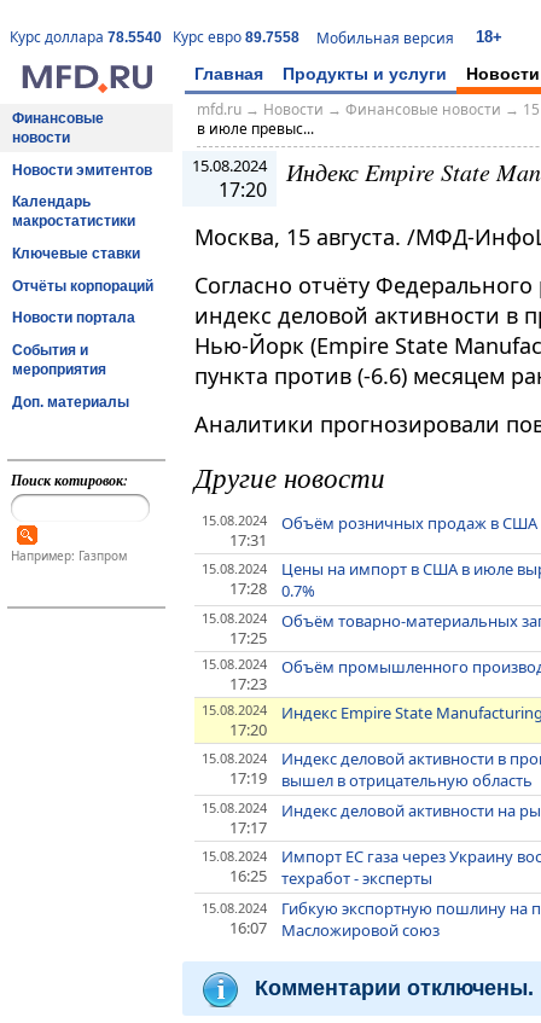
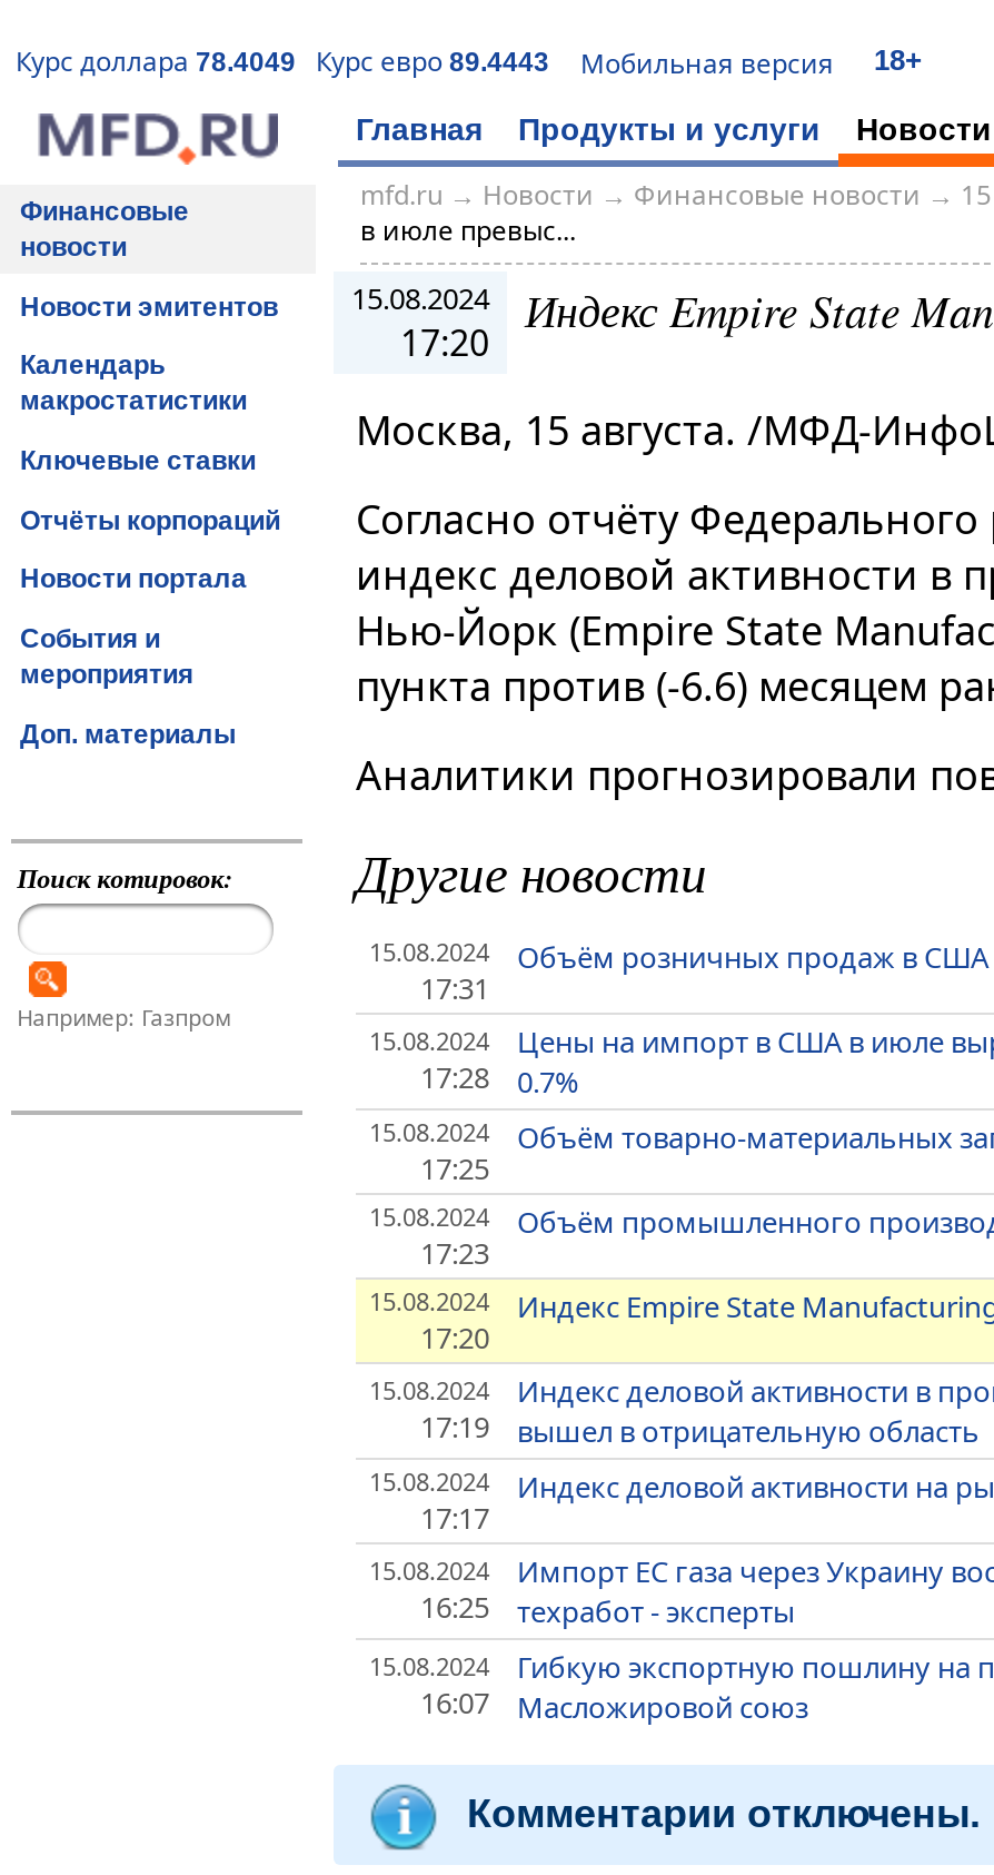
- Курс доллара 78.5540 Курс евро 89.7558
+ Курс доллара 78.4049 Курс евро 89.4443
